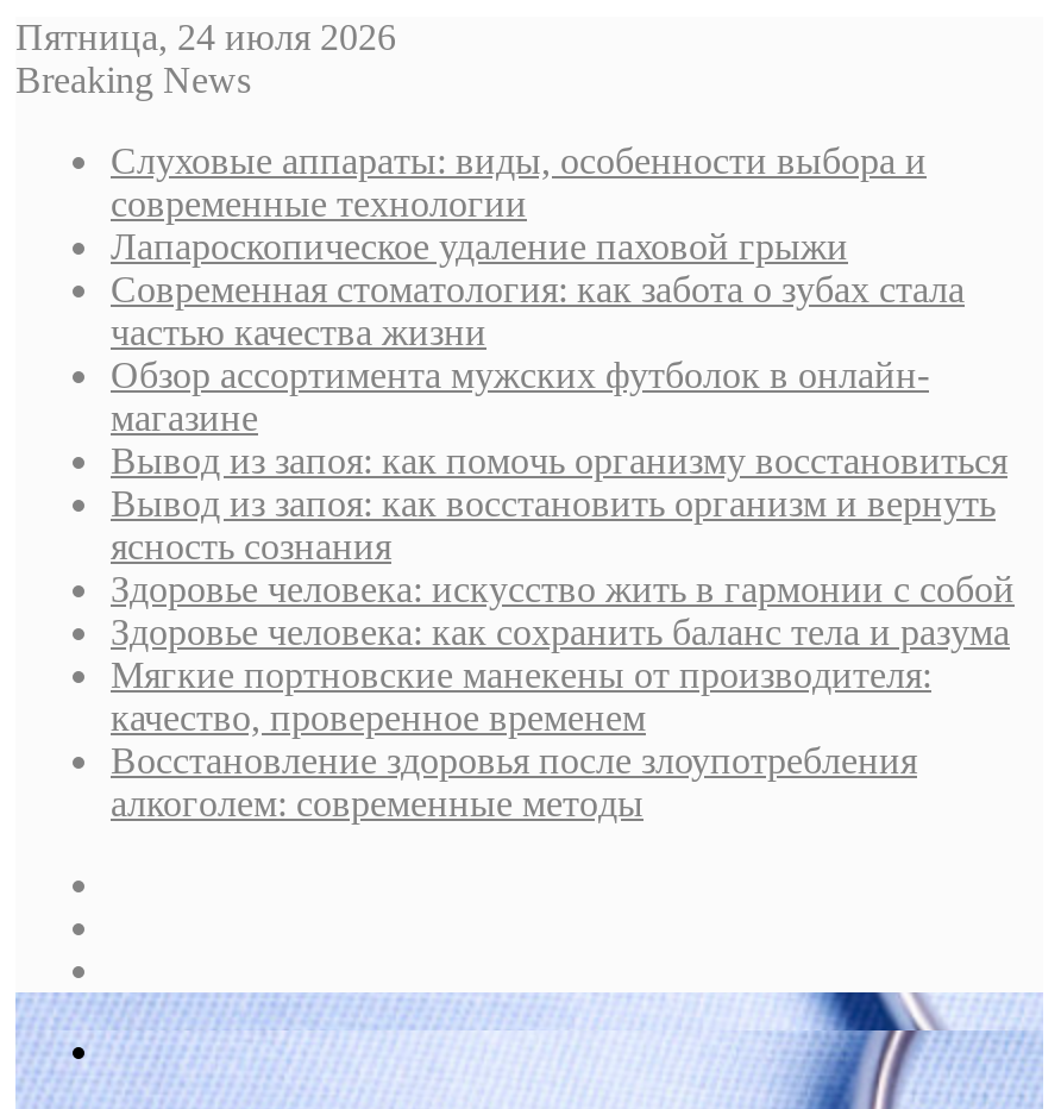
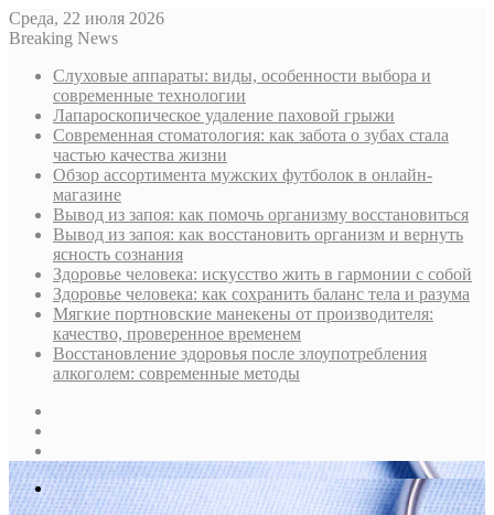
- Пятница, 24 июля 2026
+ Среда, 22 июля 2026
